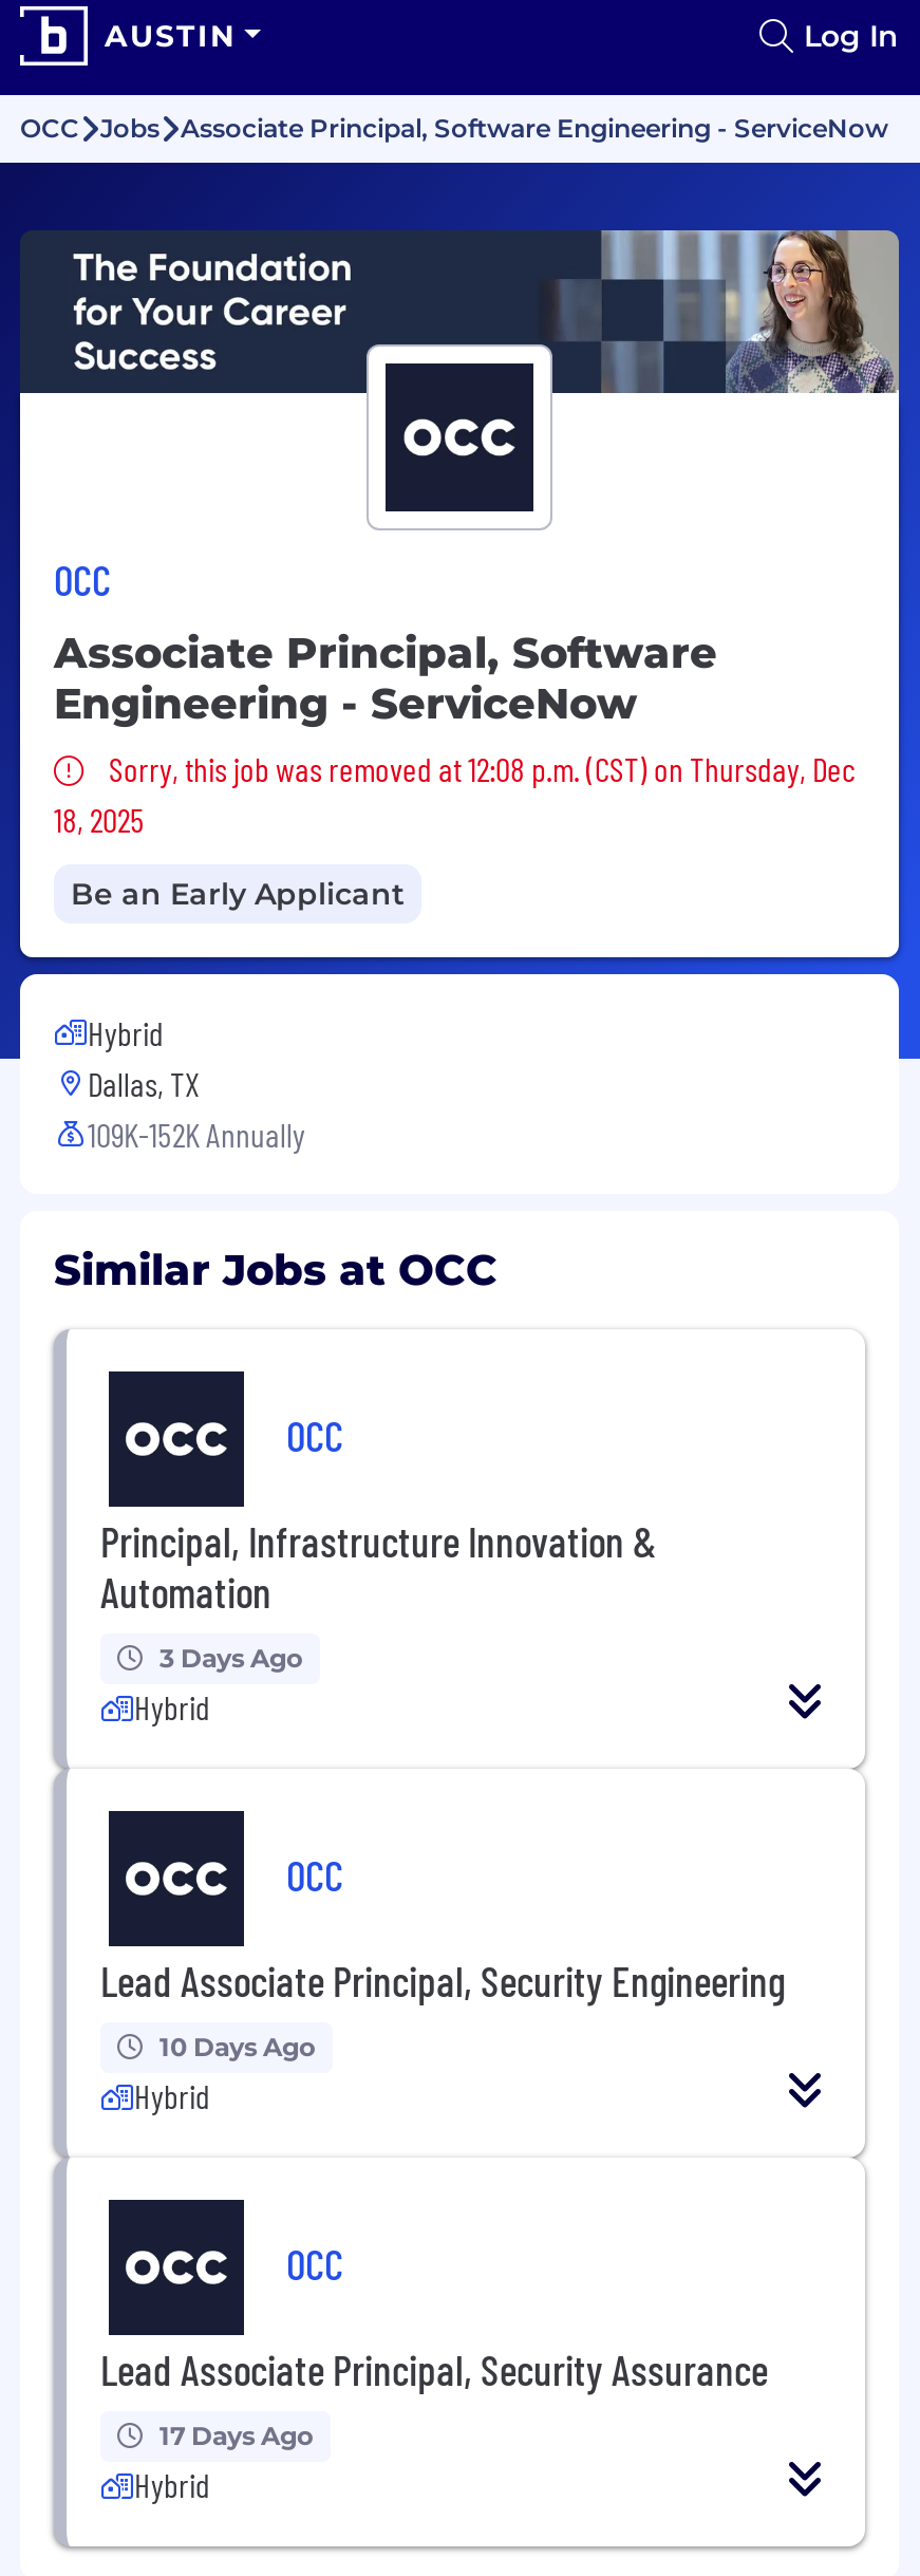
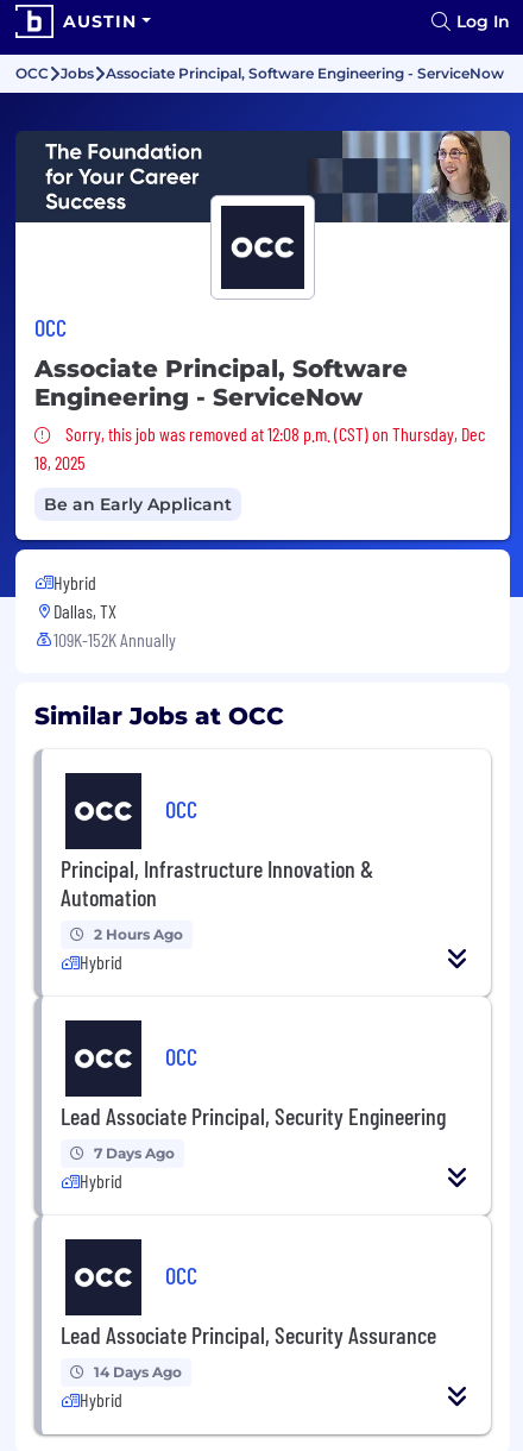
- 3 Days Ago
+ 2 Hours Ago

- 10 Days Ago
+ 7 Days Ago

- 17 Days Ago
+ 14 Days Ago
